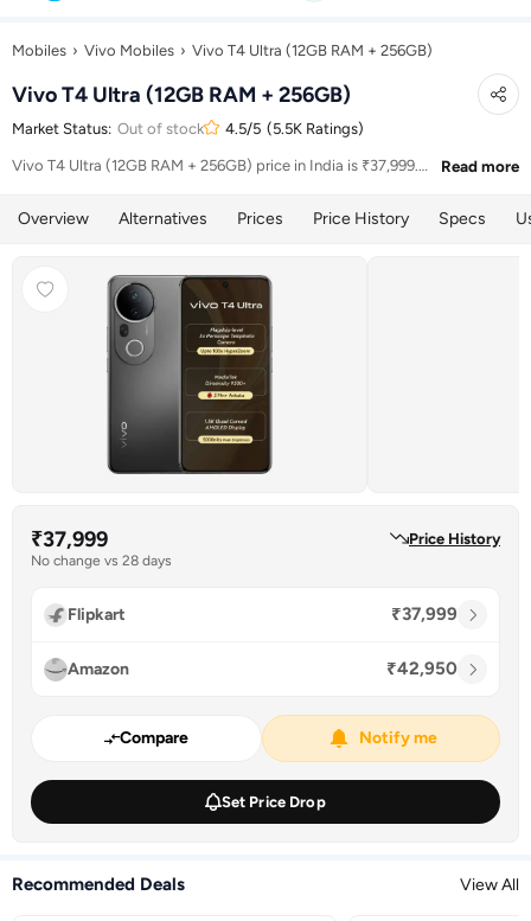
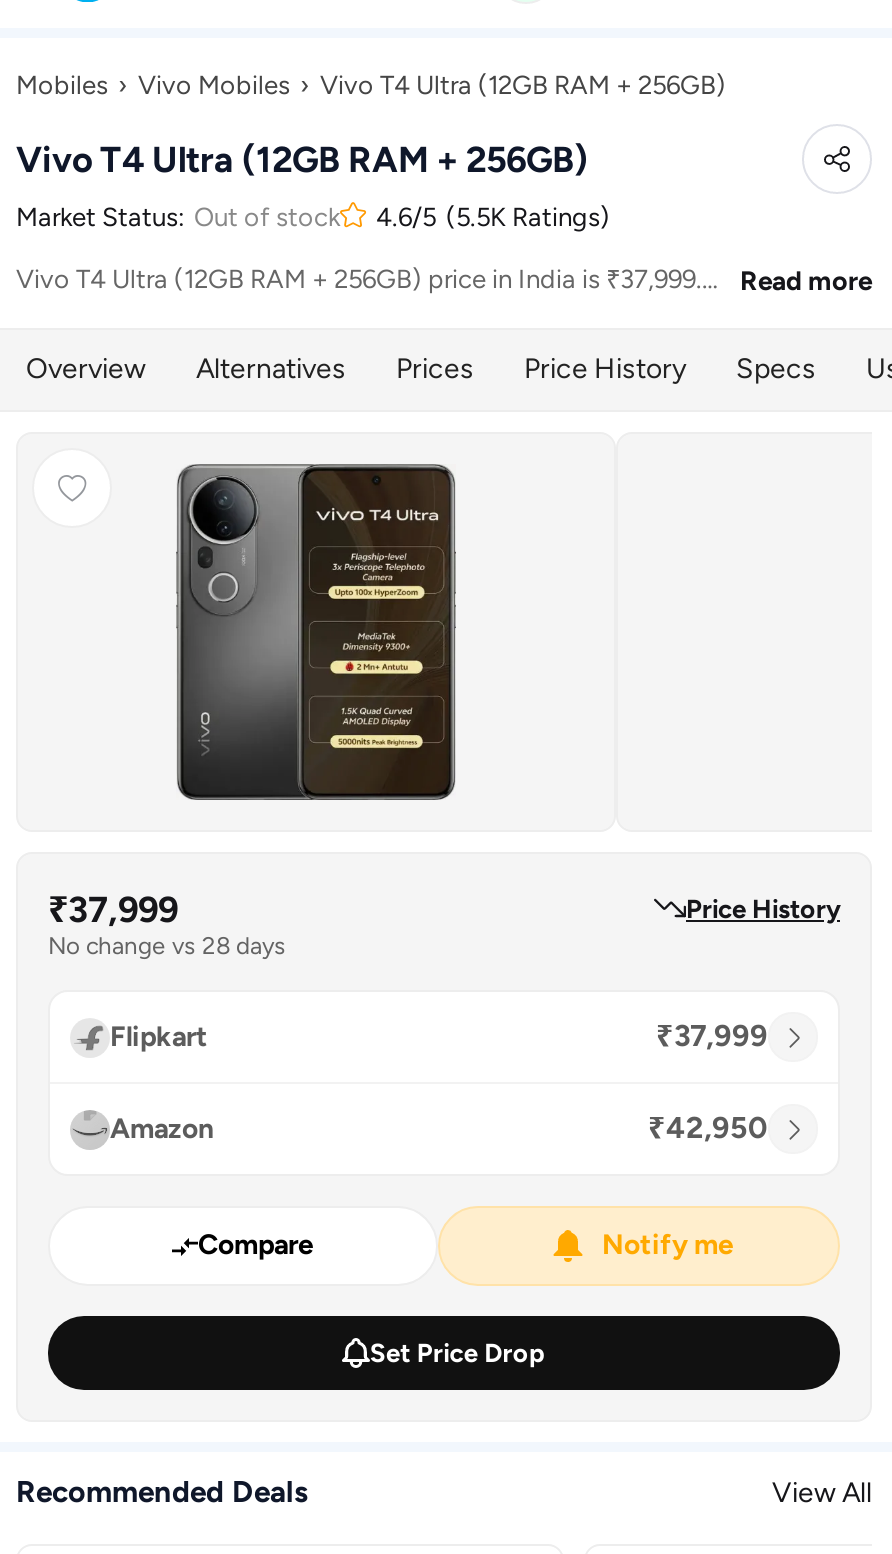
- Market Status: Out of stock 4.5/5 (5.5K Ratings)
+ Market Status: Out of stock 4.6/5 (5.5K Ratings)
